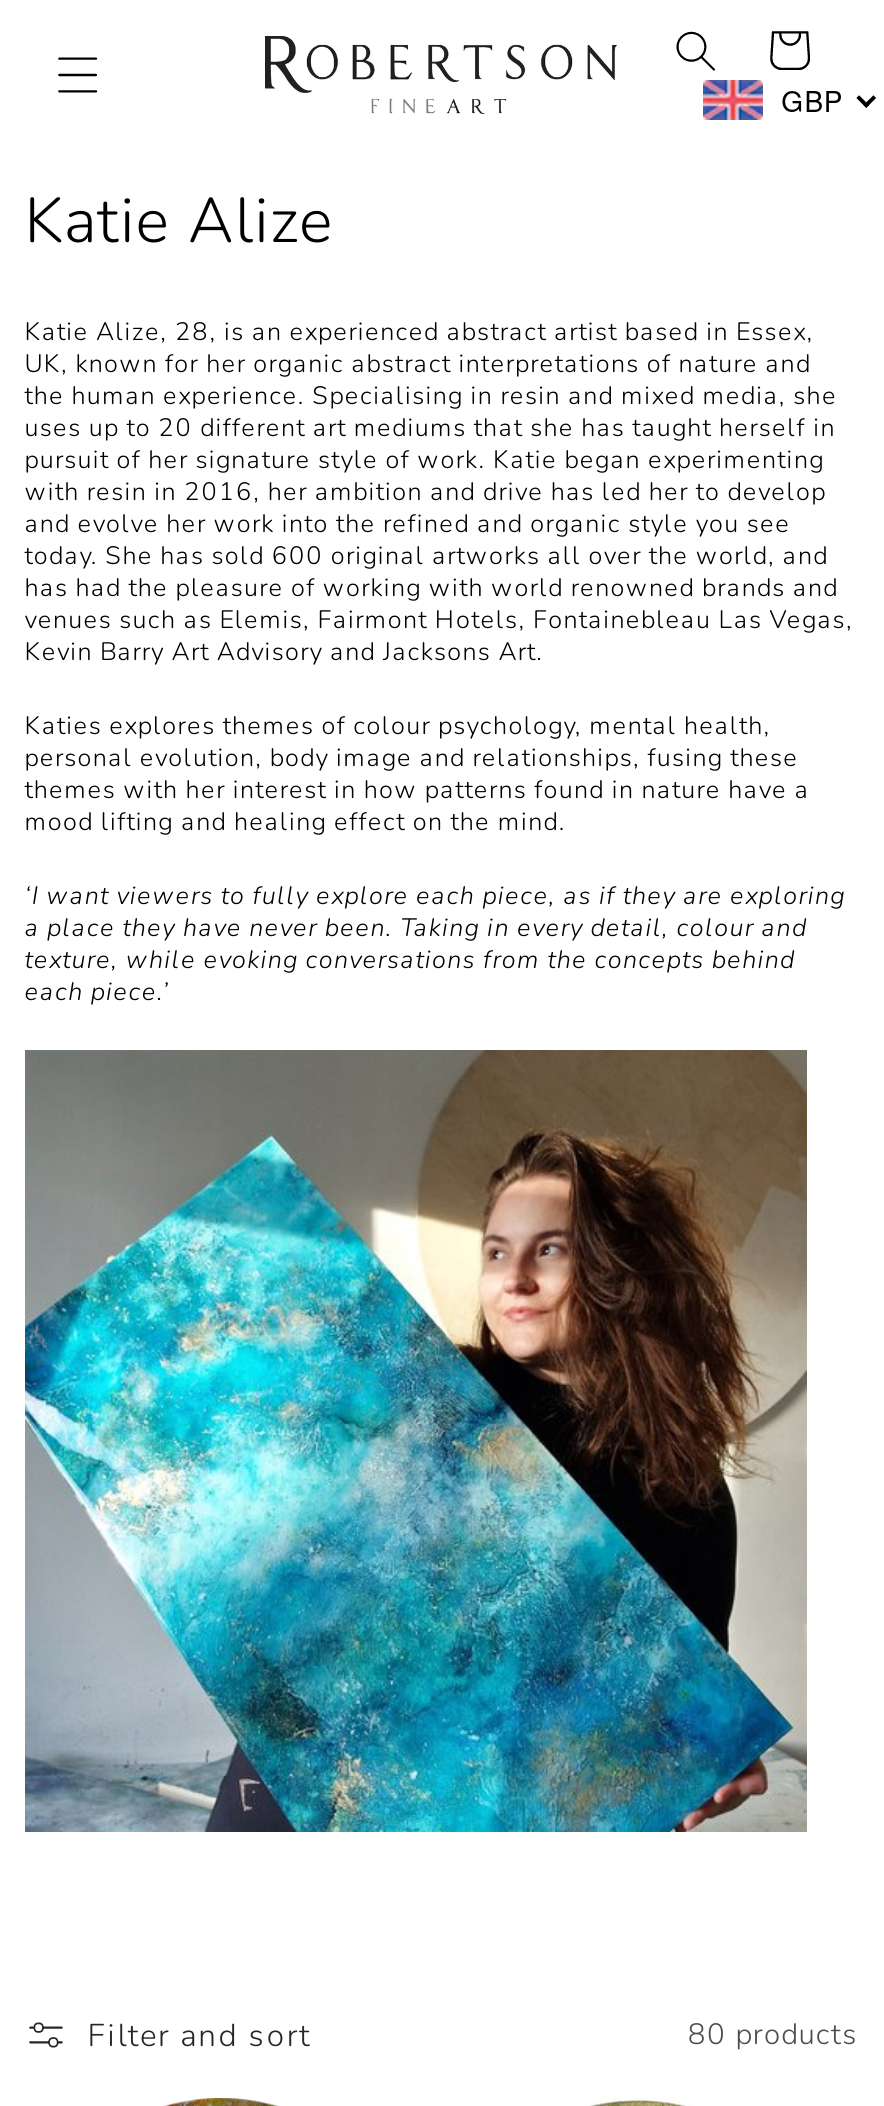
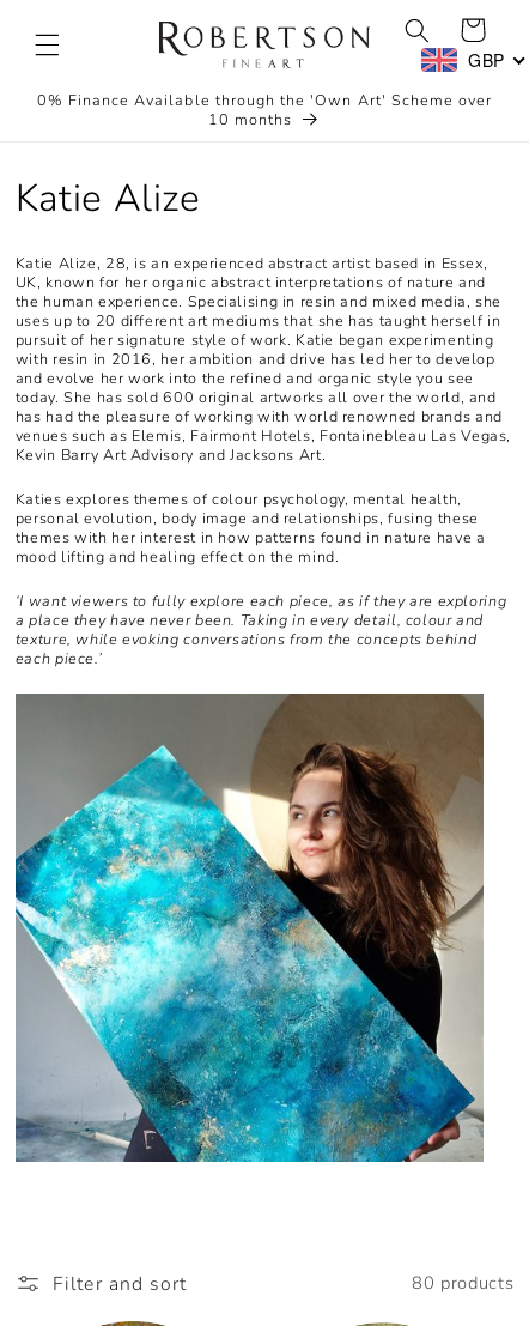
+ 0% Finance Available through the 'Own Art' Scheme over
+ 10 months
